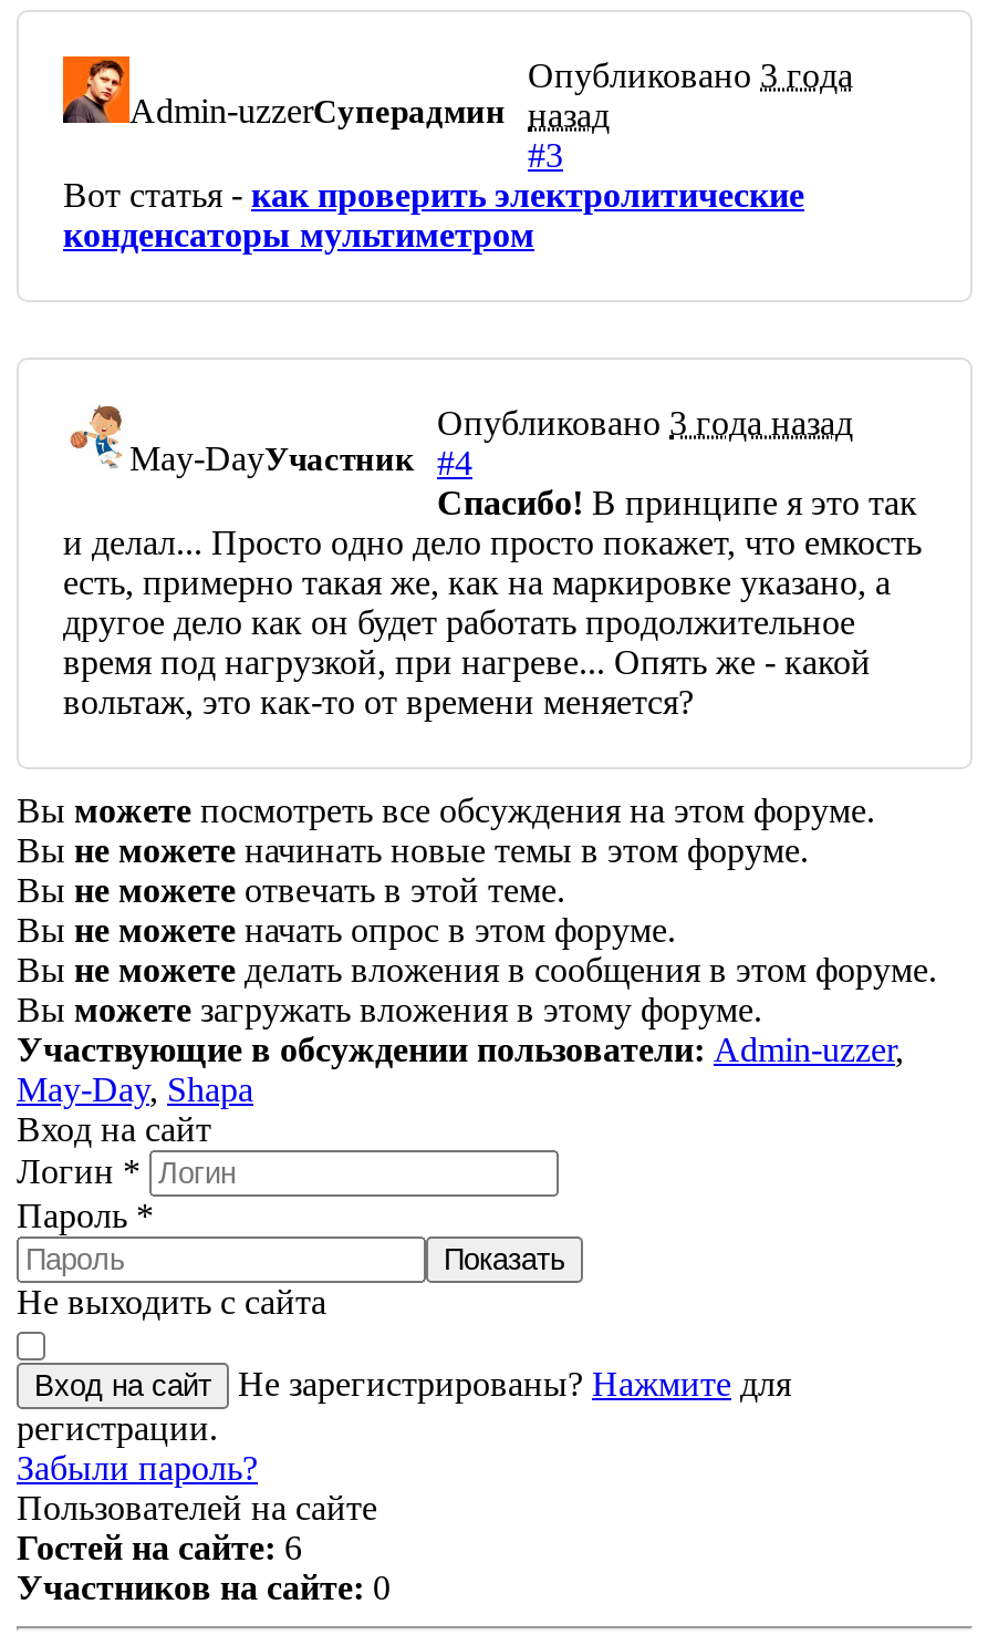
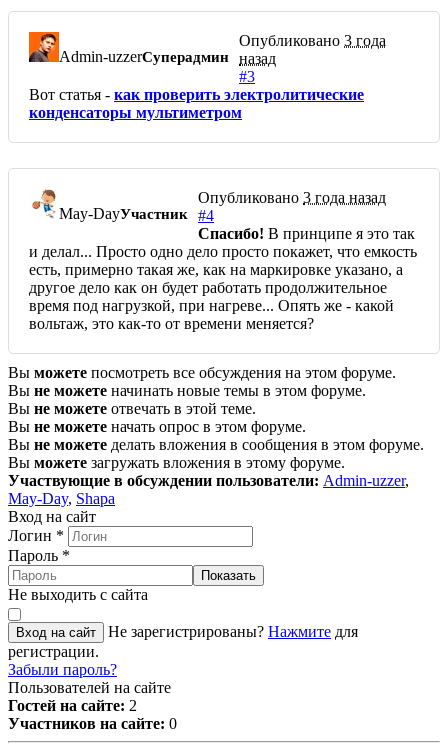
- Гостей на сайте: 6
+ Гостей на сайте: 2
